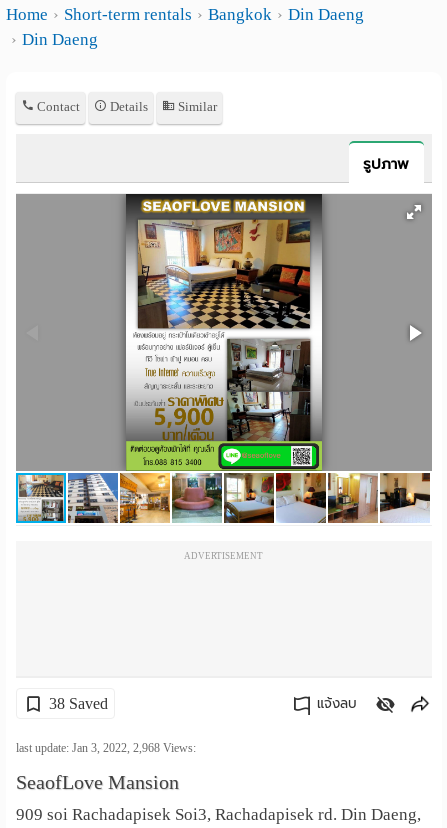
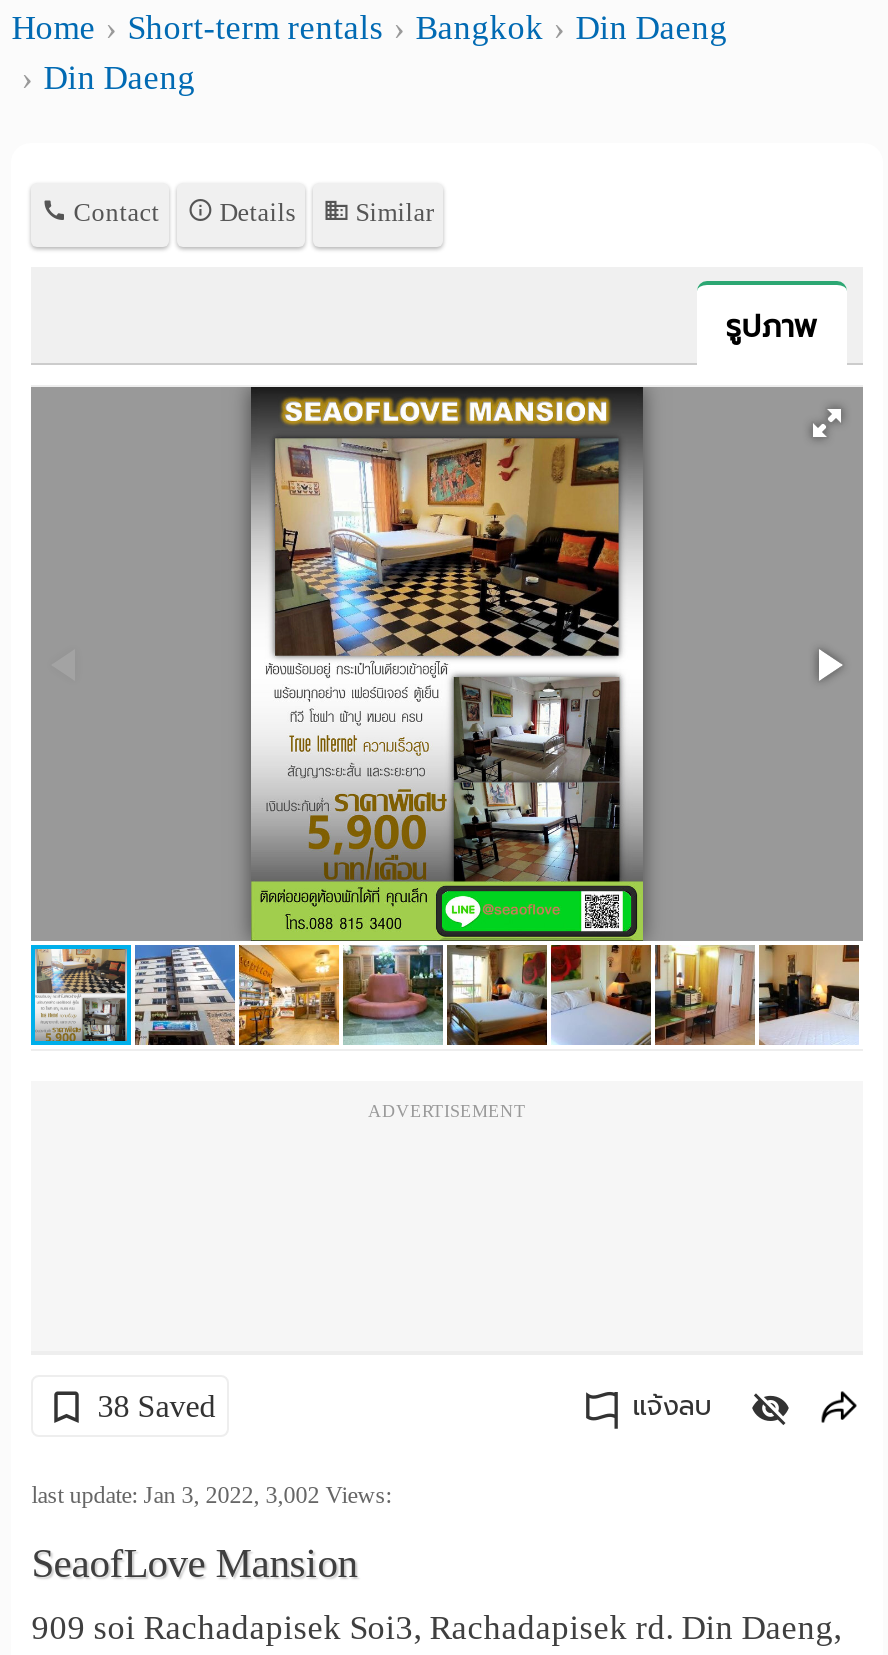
- last update: Jan 3, 2022, 2,968 Views:
+ last update: Jan 3, 2022, 3,002 Views:
